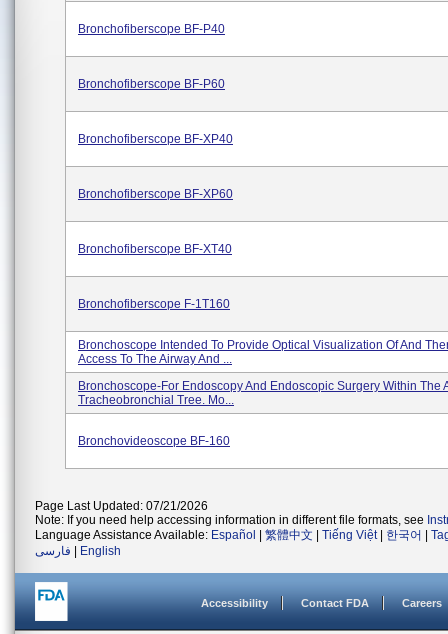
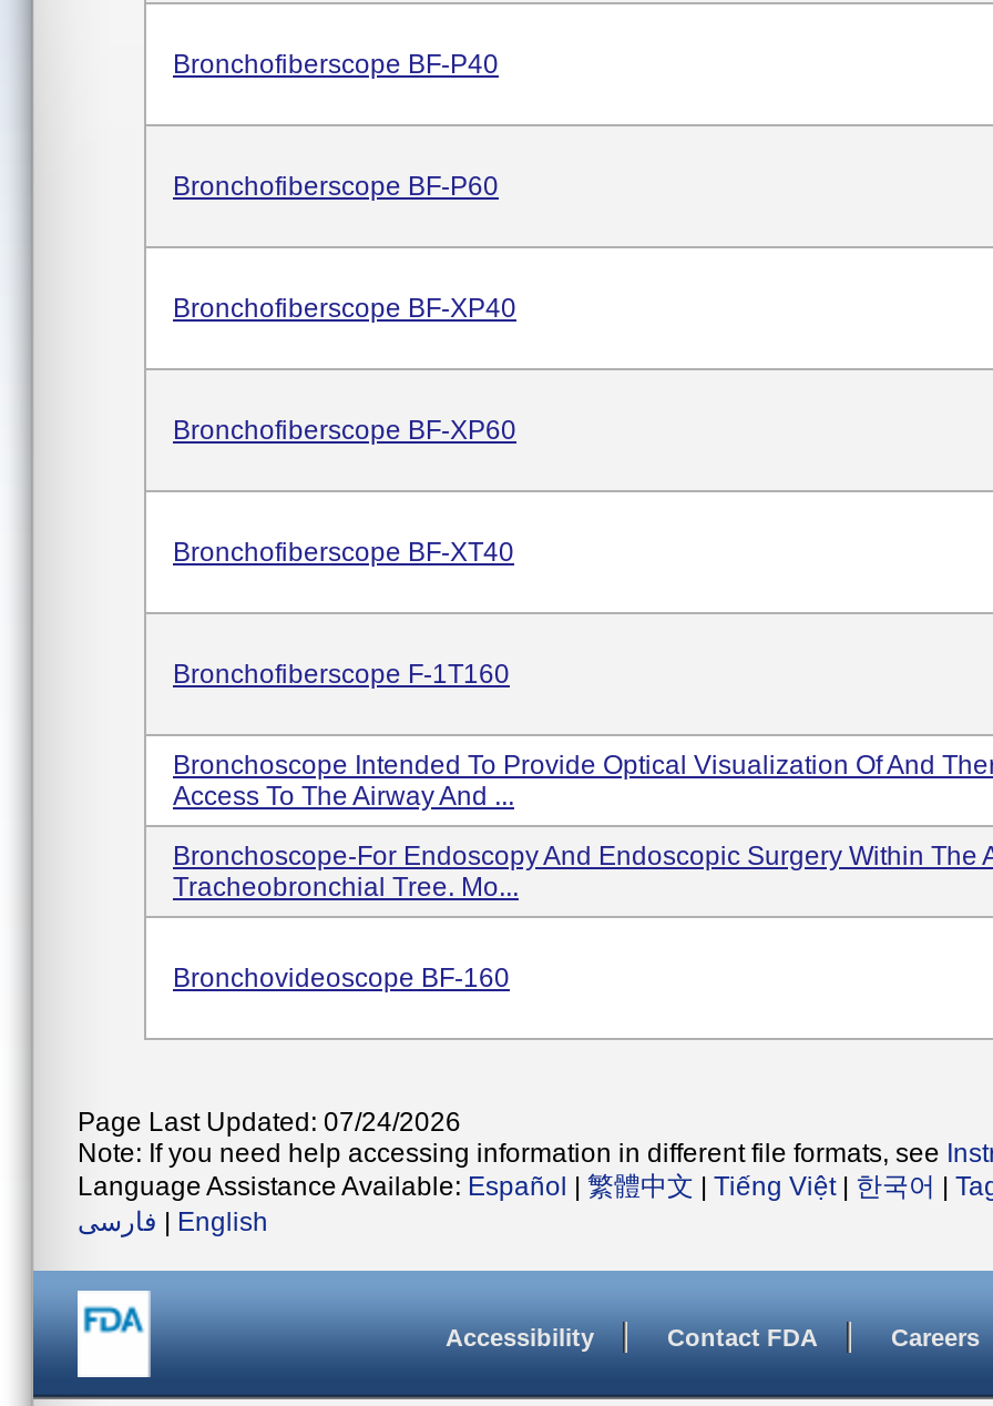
- Page Last Updated: 07/21/2026
+ Page Last Updated: 07/24/2026
